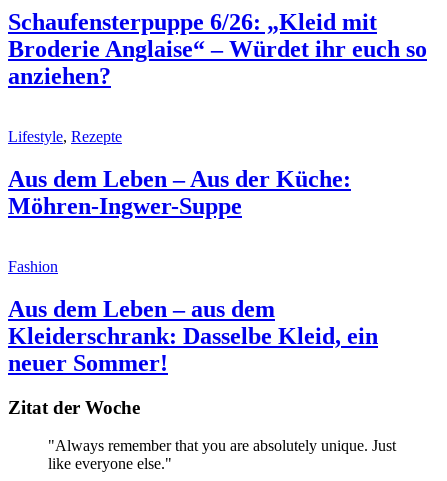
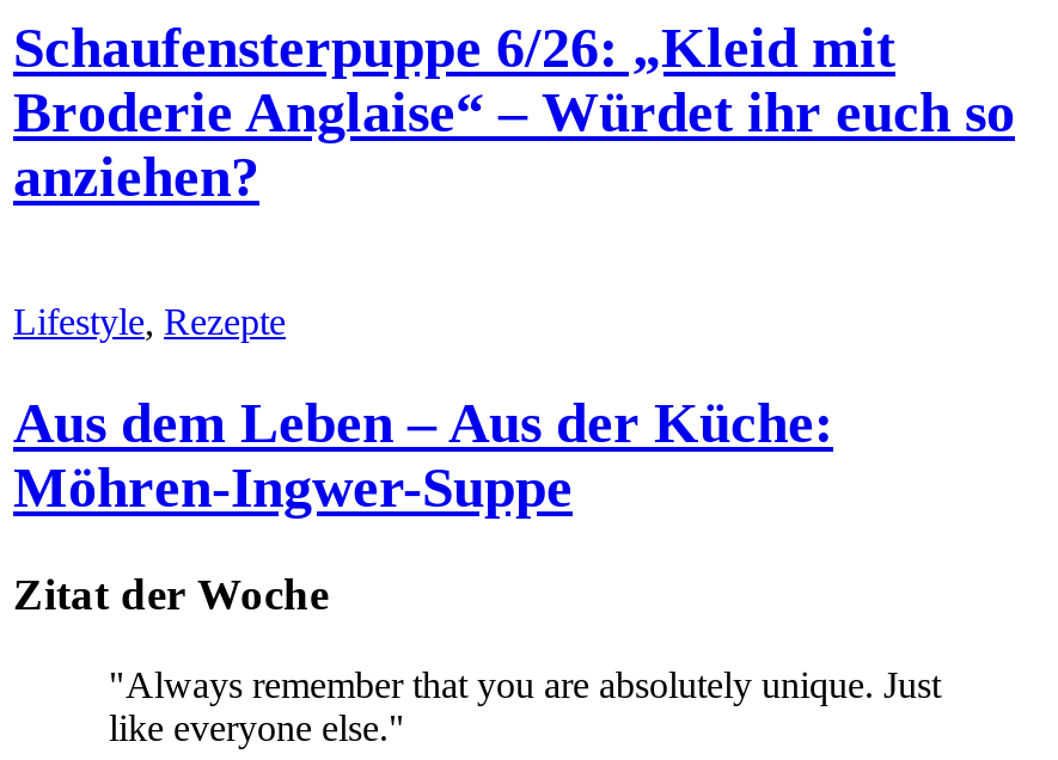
- Fashion
- Aus dem Leben – aus dem
- Kleiderschrank: Dasselbe Kleid, ein
- neuer Sommer!
